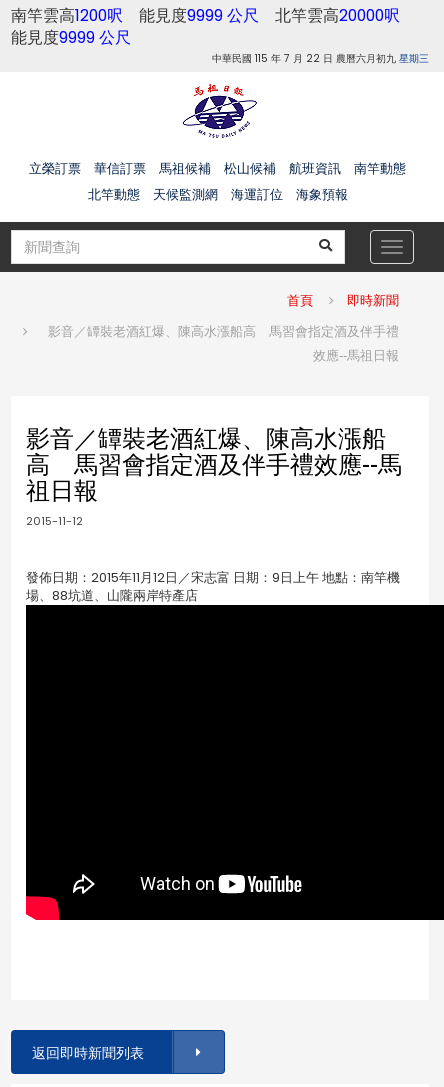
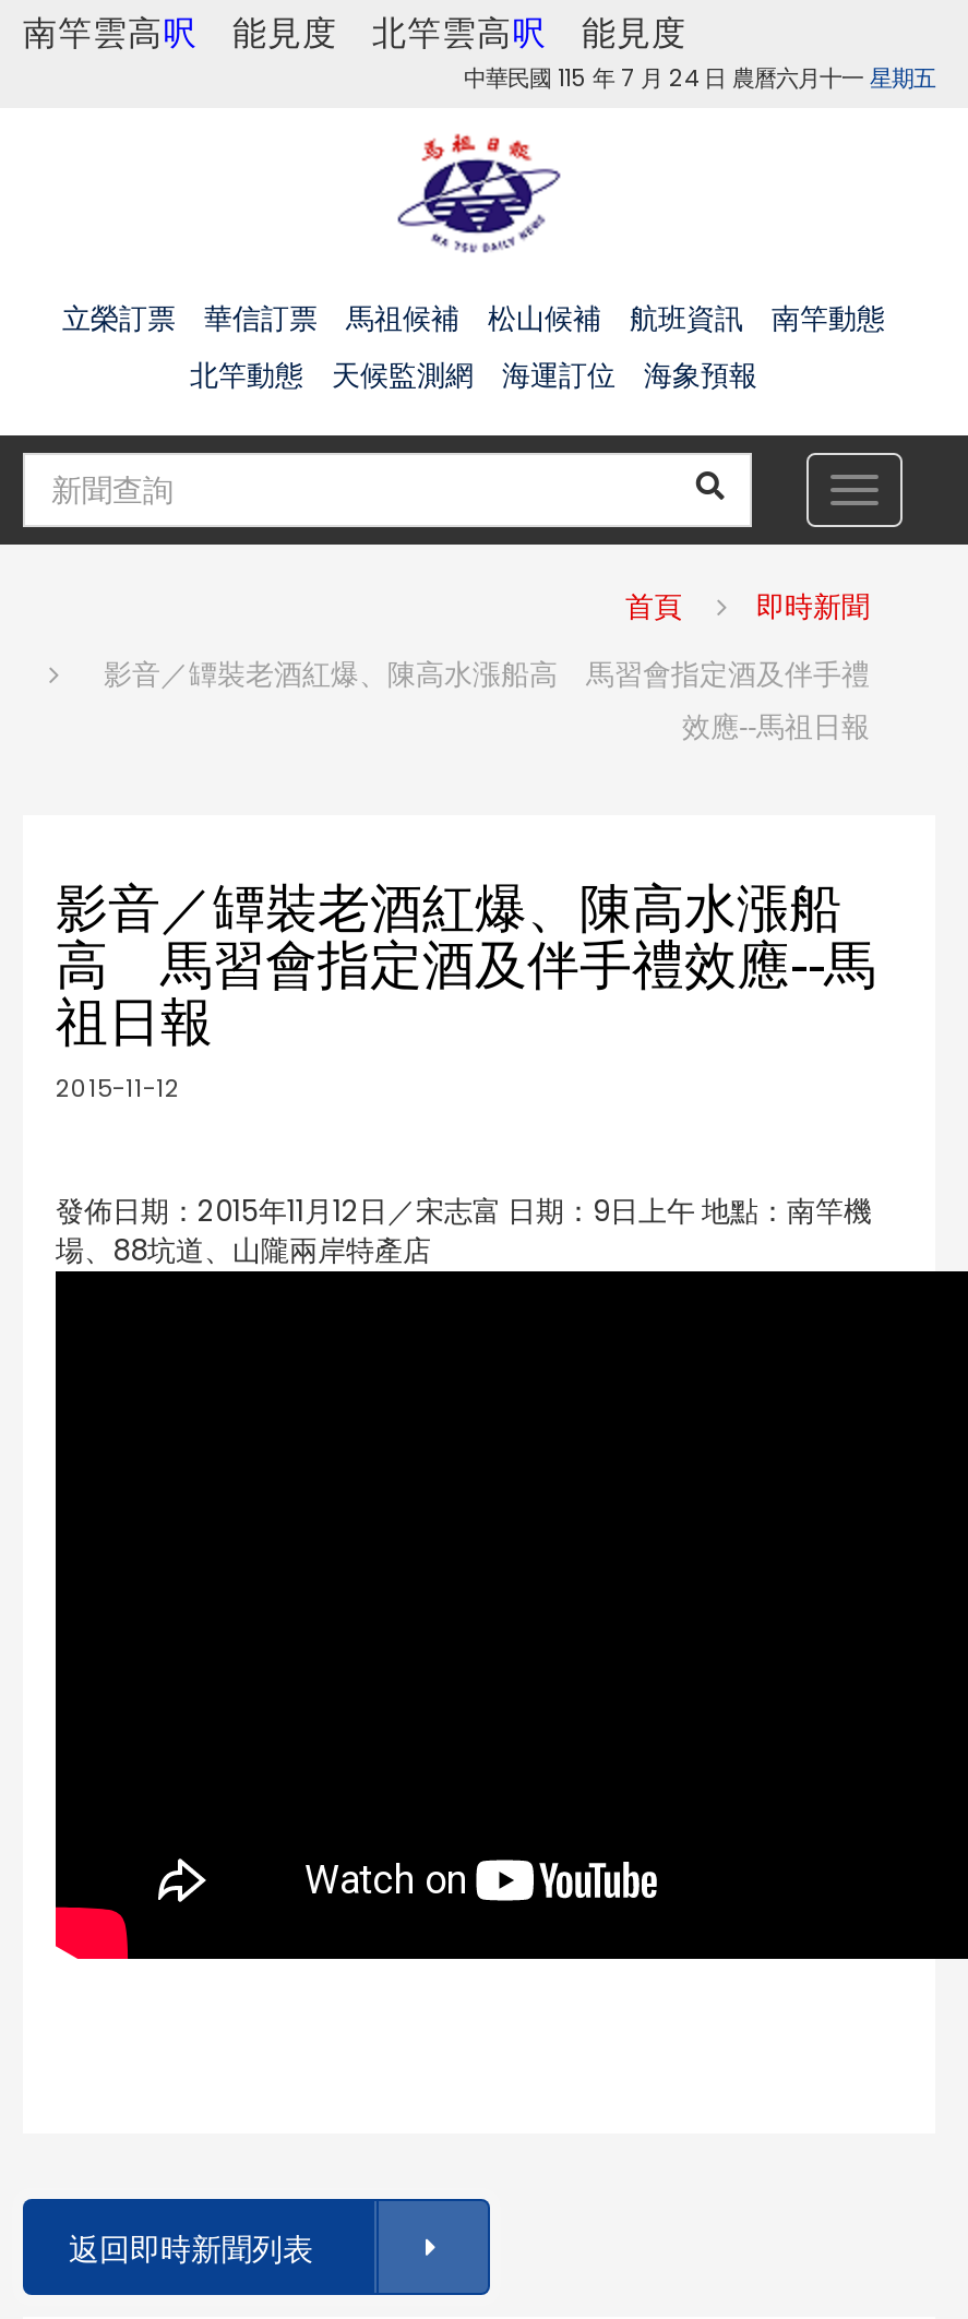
- 南竿雲高1200呎能見度9999 公尺北竿雲高20000呎
- 能見度9999 公尺
- 中華民國 115 年 7 月 22 日 農曆六月初九星期三
+ 南竿雲高呎能見度
+ 北竿雲高呎能見度
+ 中華民國 115 年 7 月 24 日 農曆六月十一星期五
